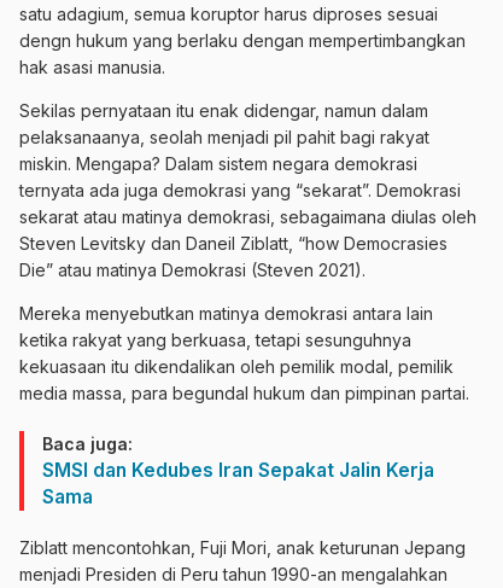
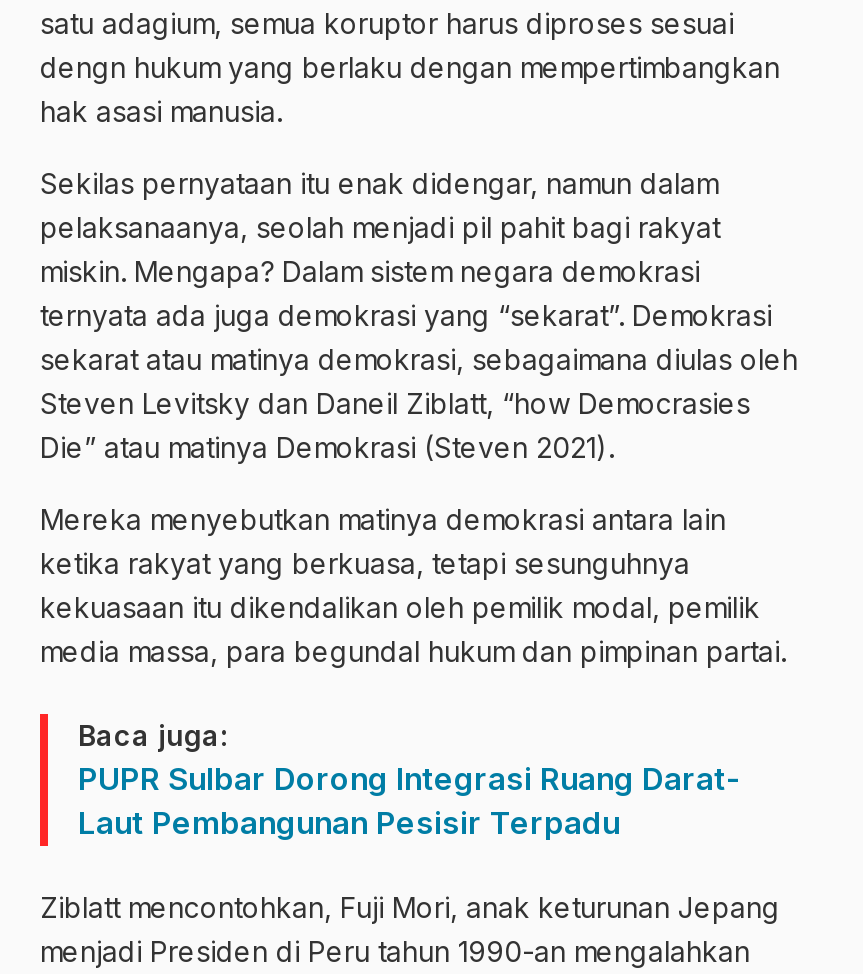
- SMSI dan Kedubes Iran Sepakat Jalin Kerja
- Sama
+ PUPR Sulbar Dorong Integrasi Ruang Darat-
+ Laut Pembangunan Pesisir Terpadu
